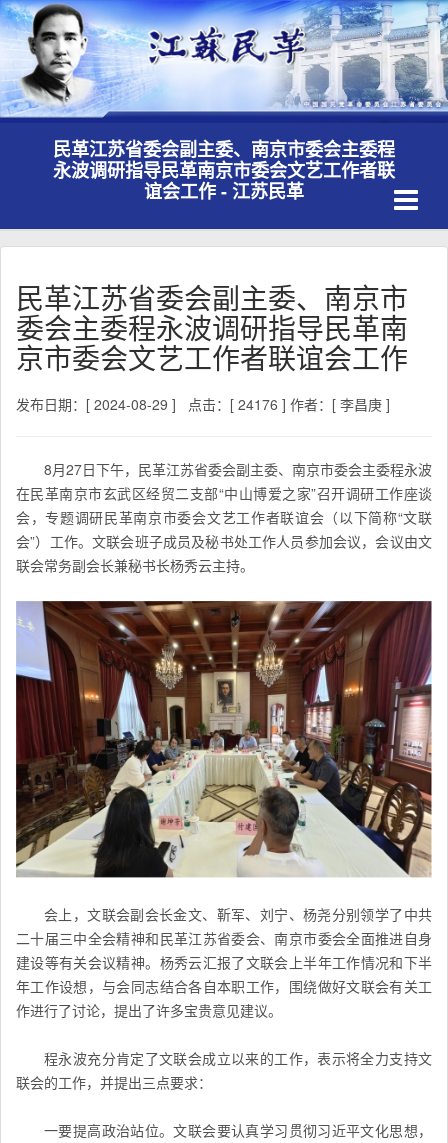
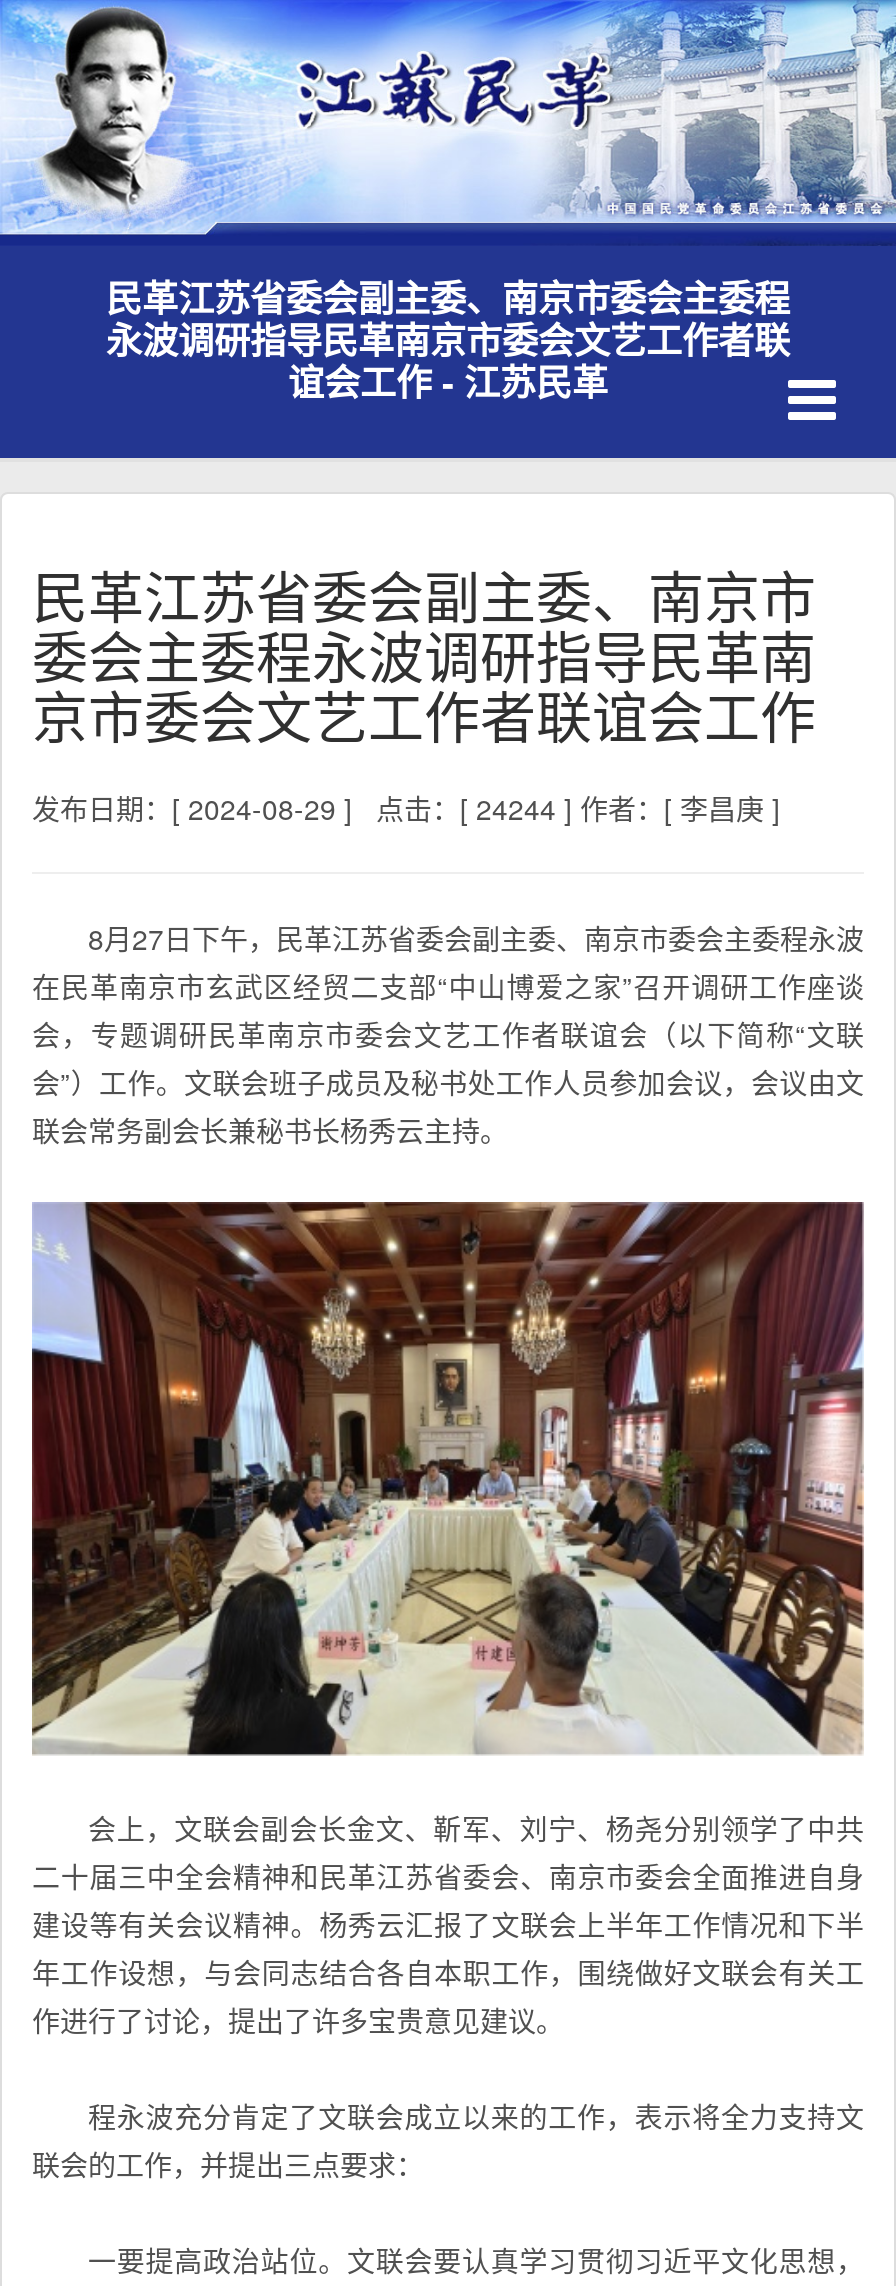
- 发布日期：[ 2024-08-29 ] 点击：[ 24176 ] 作者：[ 李昌庚 ]
+ 发布日期：[ 2024-08-29 ] 点击：[ 24244 ] 作者：[ 李昌庚 ]
